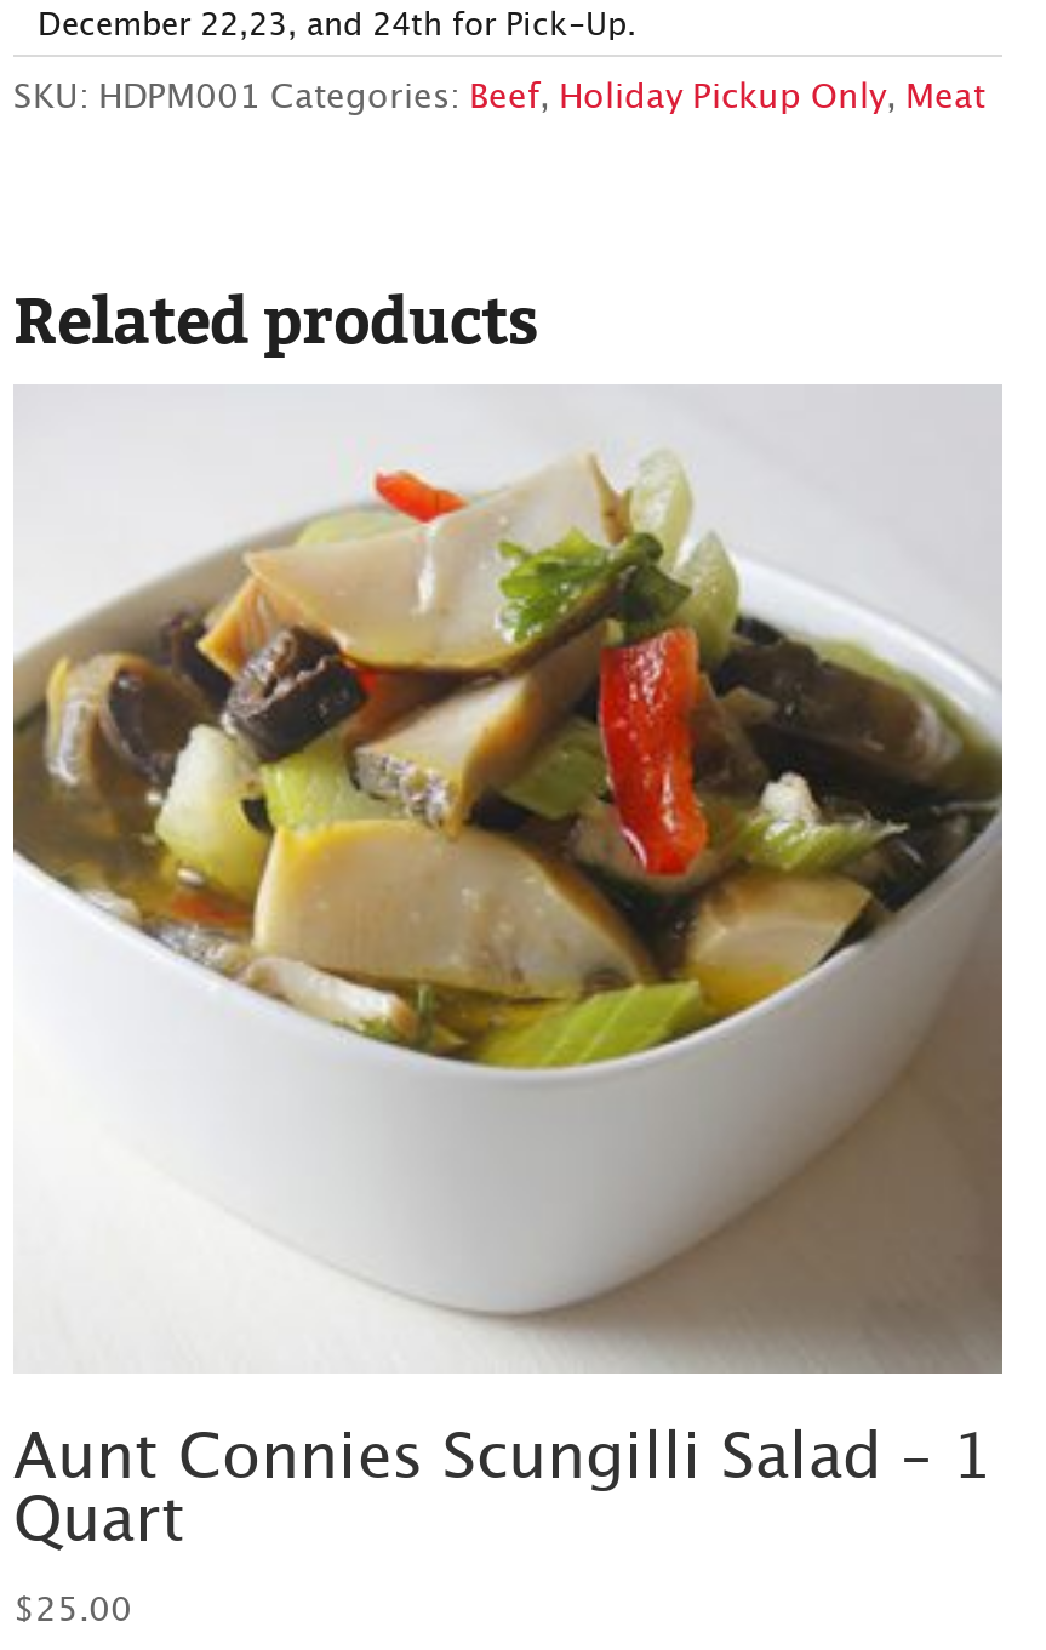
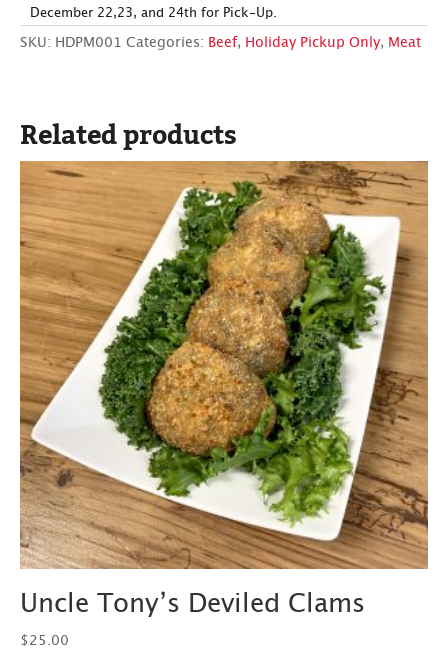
- [image]
- Aunt Connies Scungilli Salad – 1
- Quart
+ [image]
+ Uncle Tony’s Deviled Clams
